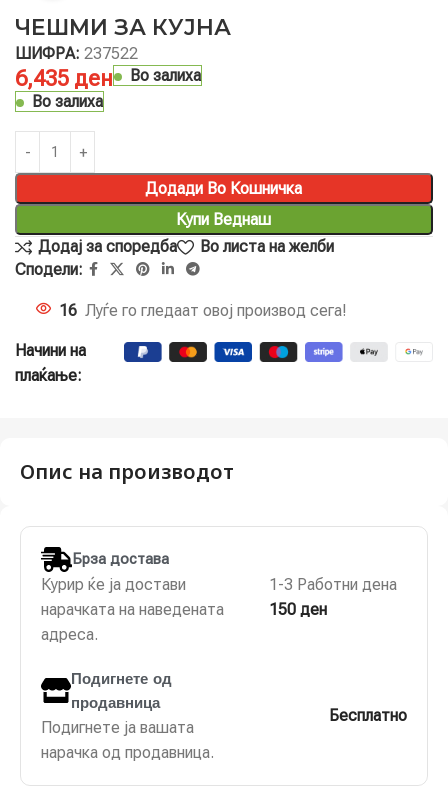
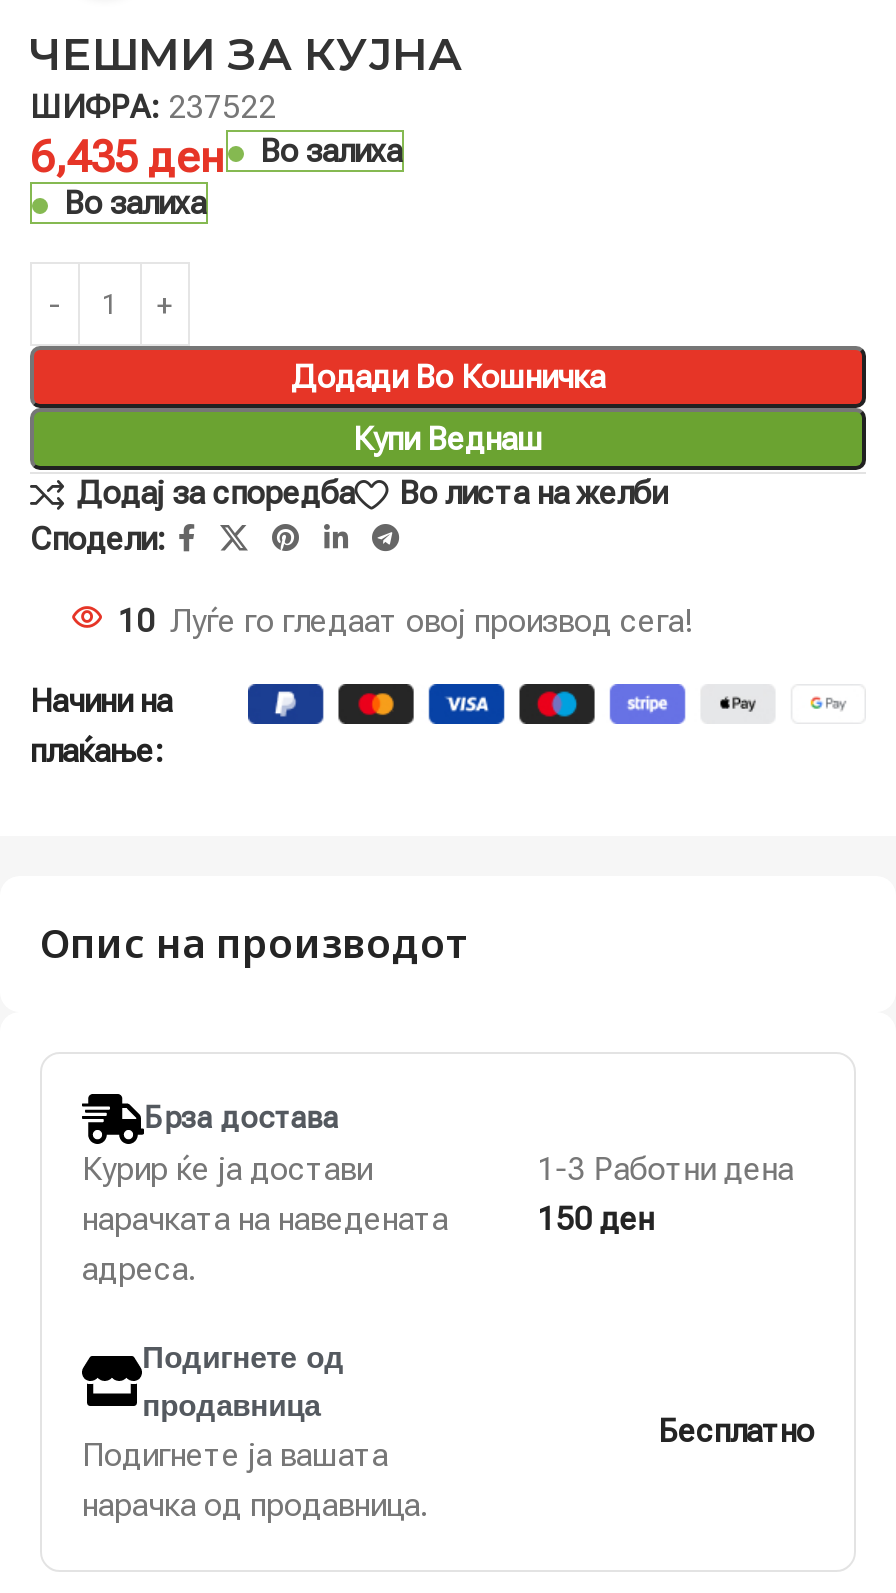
- 16 Луѓе го гледаат овој производ сега!
+ 10 Луѓе го гледаат овој производ сега!
